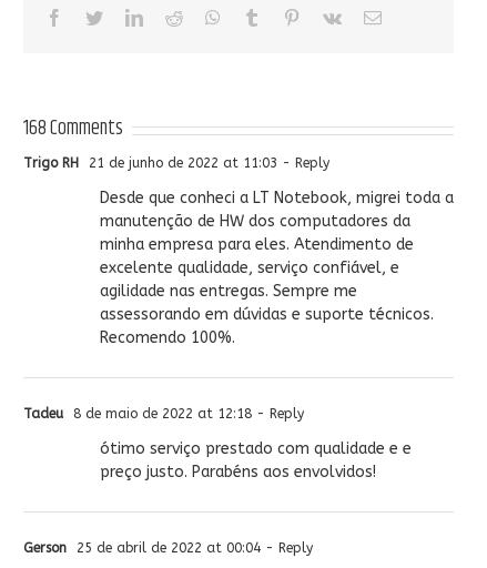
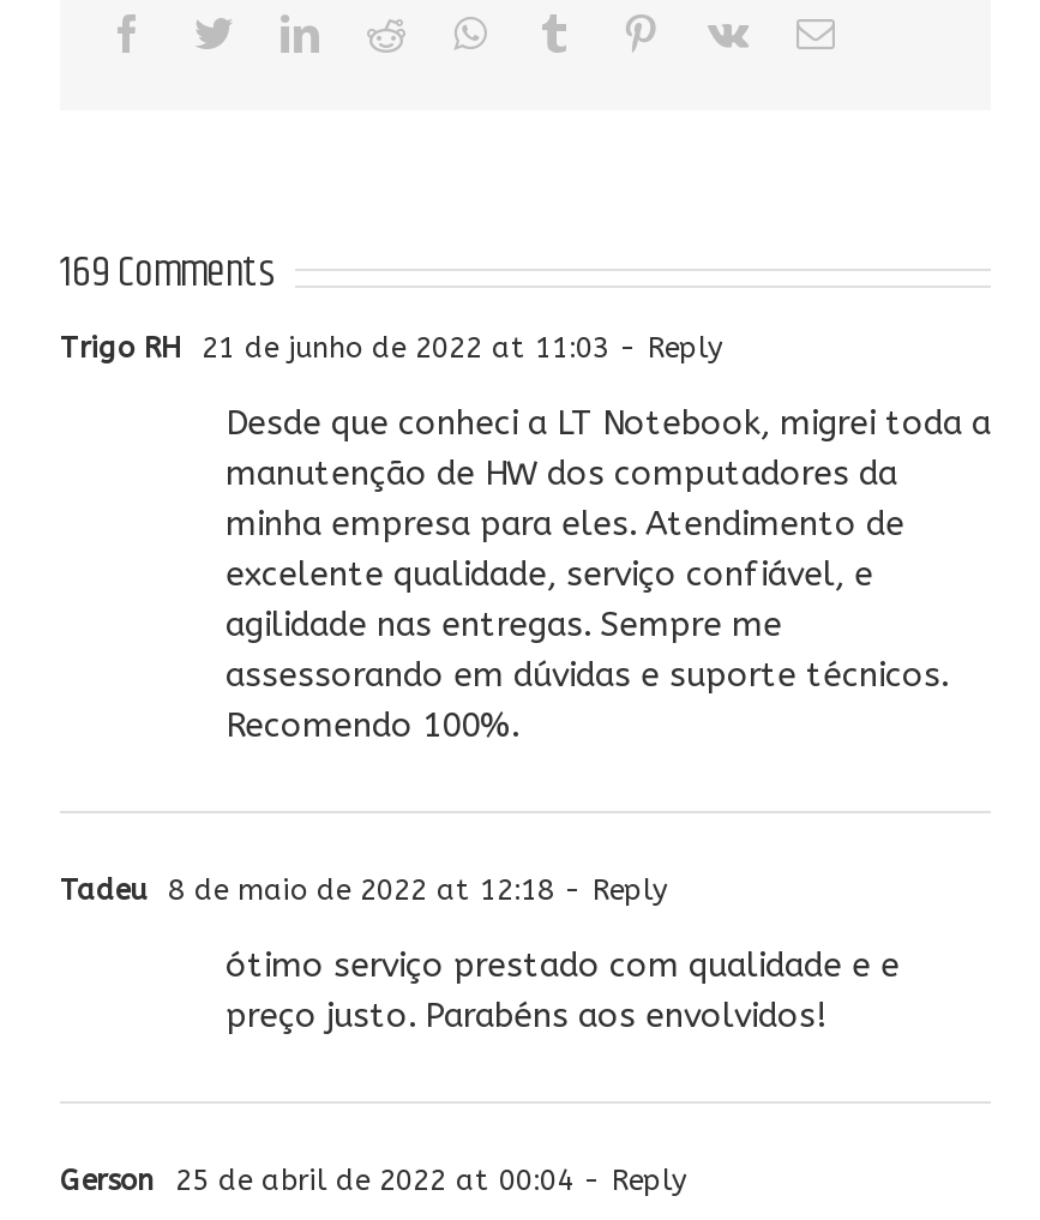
- 168 Comments
+ 169 Comments
